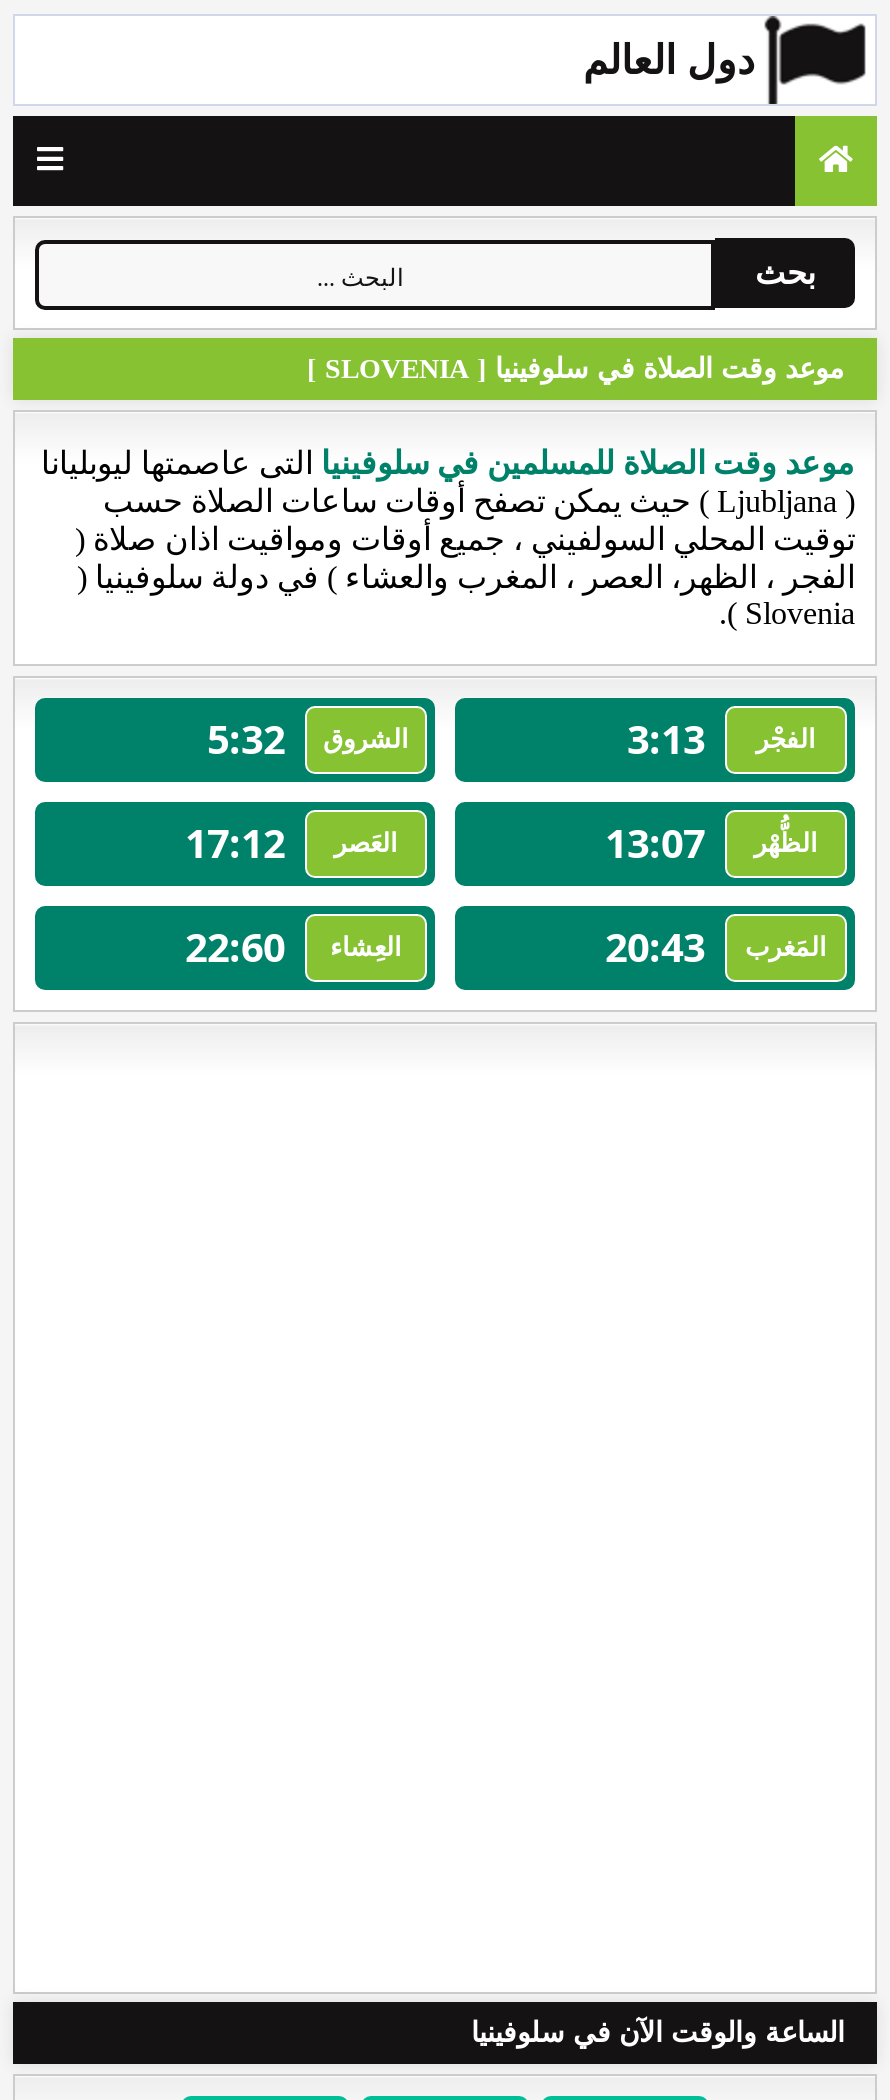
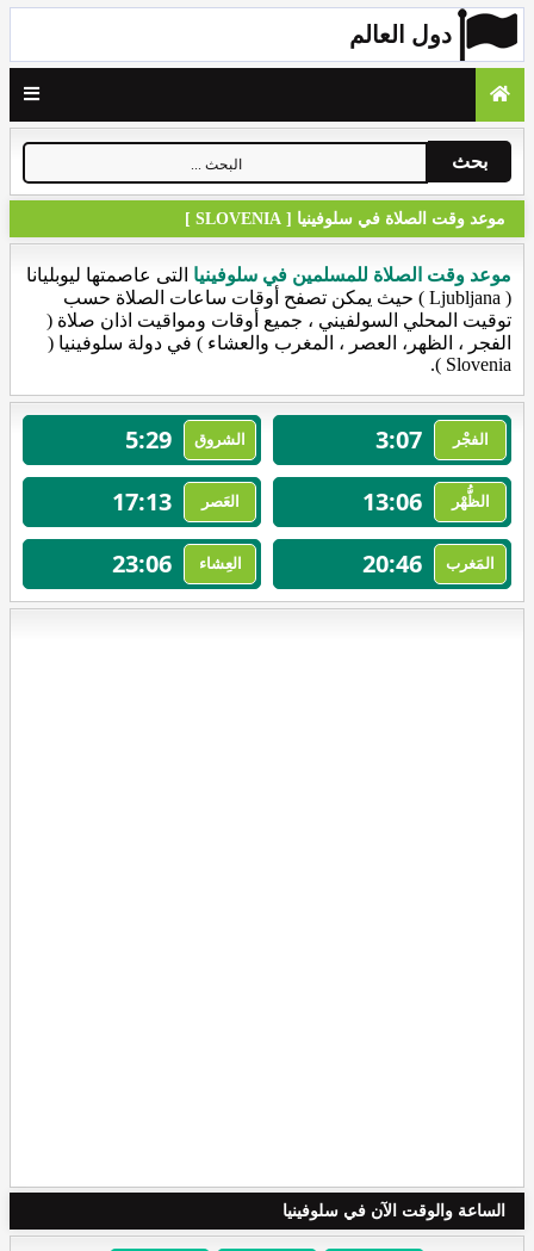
- الشروق 5:32
+ الشروق 5:29

- الفجْر 3:13
+ الفجْر 3:07

- 17:12
+ 17:13

- 13:07
+ 13:06

- العِشاء 22:60
+ العِشاء 23:06

- 20:43
+ 20:46
